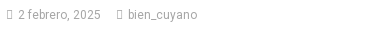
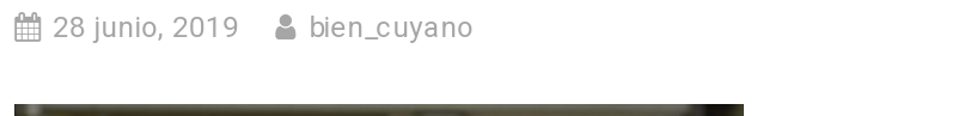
- 2 febrero, 2025
+ 28 junio, 2019
